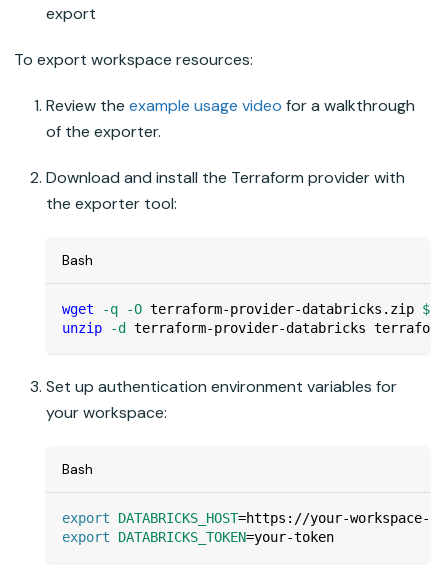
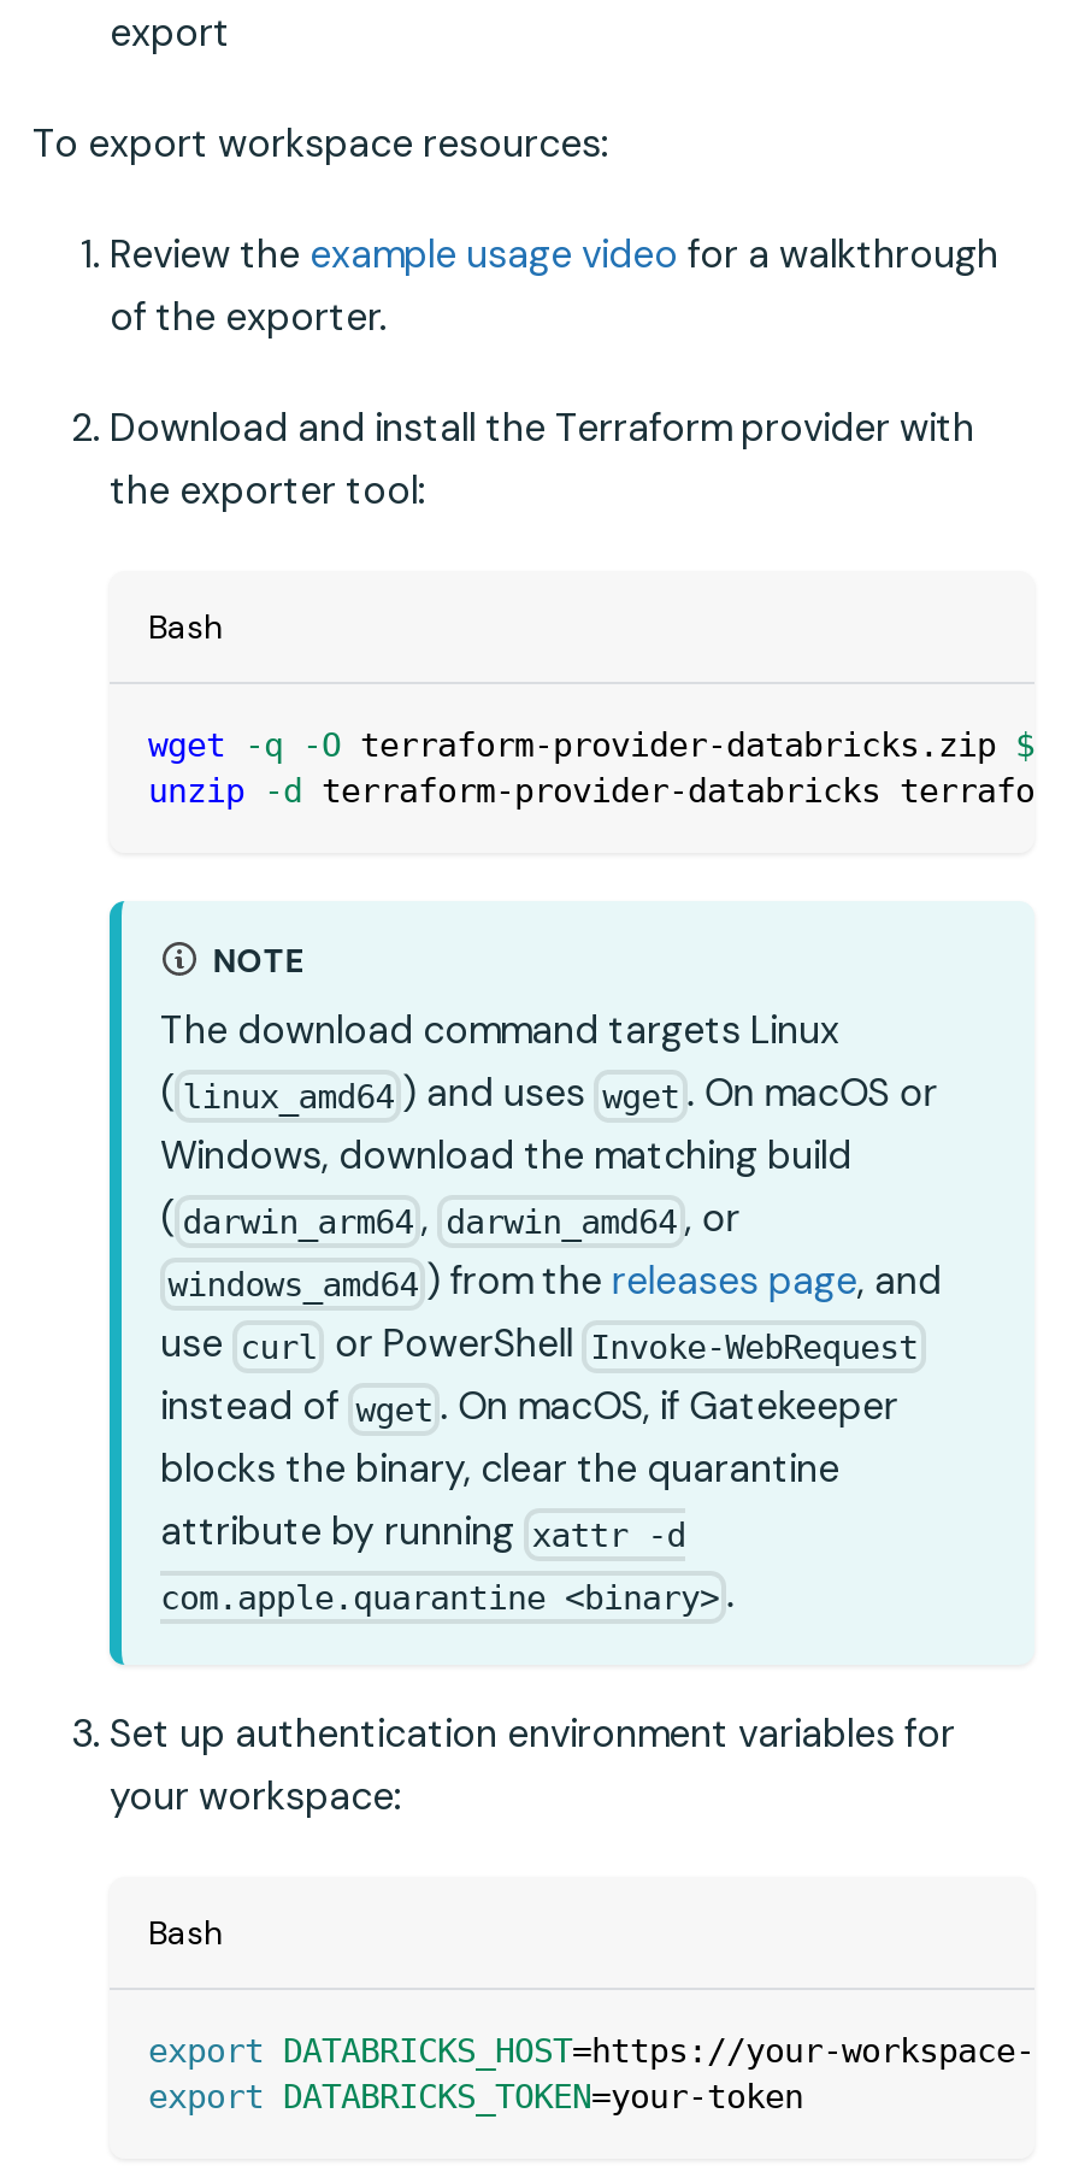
+ [image]
+ NOTE
+ The download command targets Linux
+ ( linux_amd64 ) and uses wget . On macOS or
+ Windows, download the matching build
+ ( darwin_arm64 , darwin_amd64 , or
+ windows_amd64 ) from the releases page, and
+ use curl or PowerShell Invoke-WebRequest
+ instead of wget . On macOS, if Gatekeeper
+ blocks the binary, clear the quarantine
+ attribute by running xattr -d
+ com.apple.quarantine <binary> .
